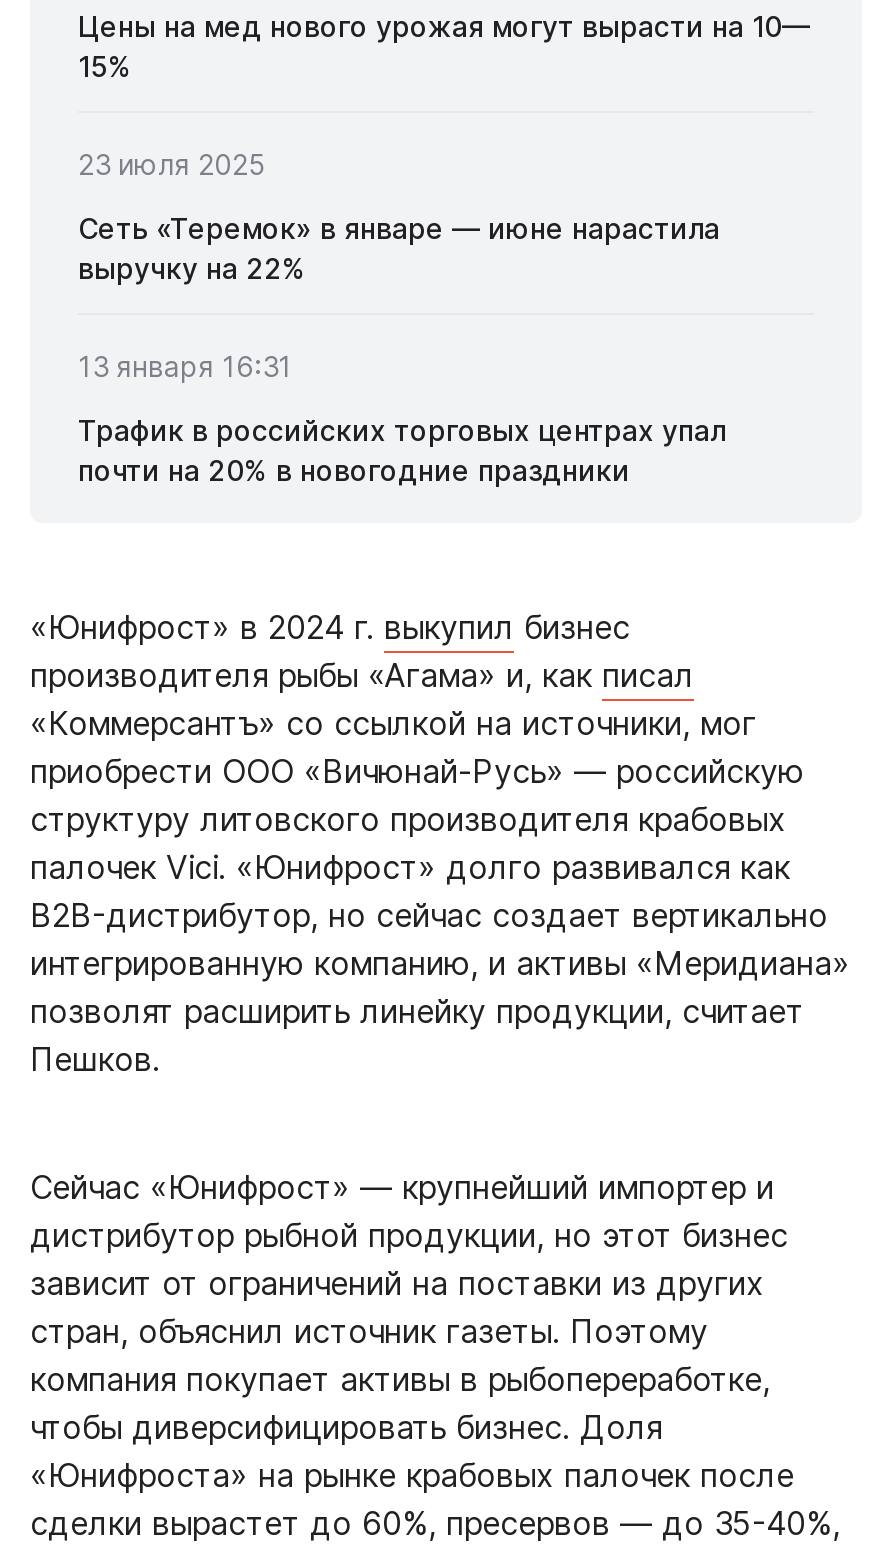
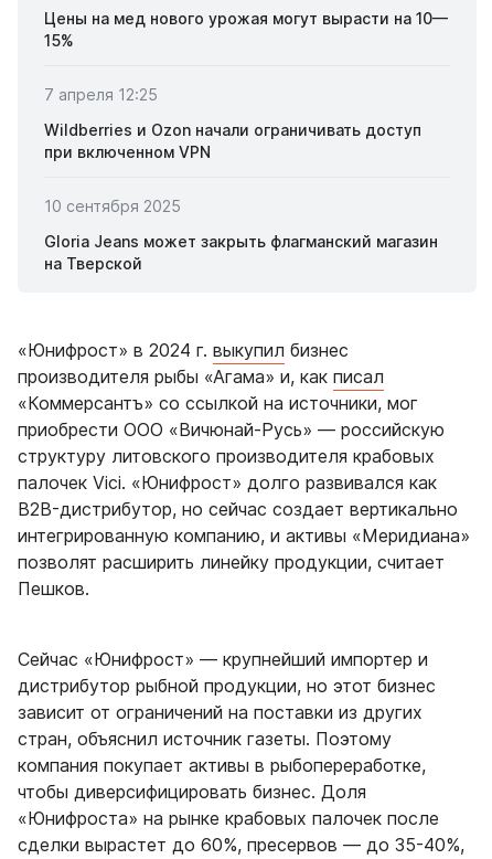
- 23 июля 2025
+ 7 апреля 12:25

- Сеть «Теремок» в январе — июне нарастила
- выручку на 22%
+ Wildberries и Ozon начали ограничивать доступ
+ при включенном VPN

- 13 января 16:31
+ 10 сентября 2025

- Трафик в российских торговых центрах упал
- почти на 20% в новогодние праздники
+ Gloria Jeans может закрыть флагманский магазин
+ на Тверской
